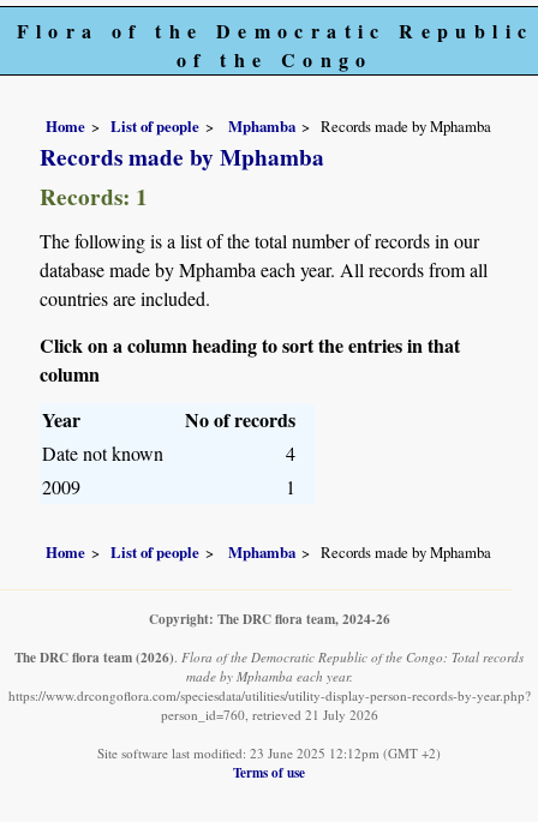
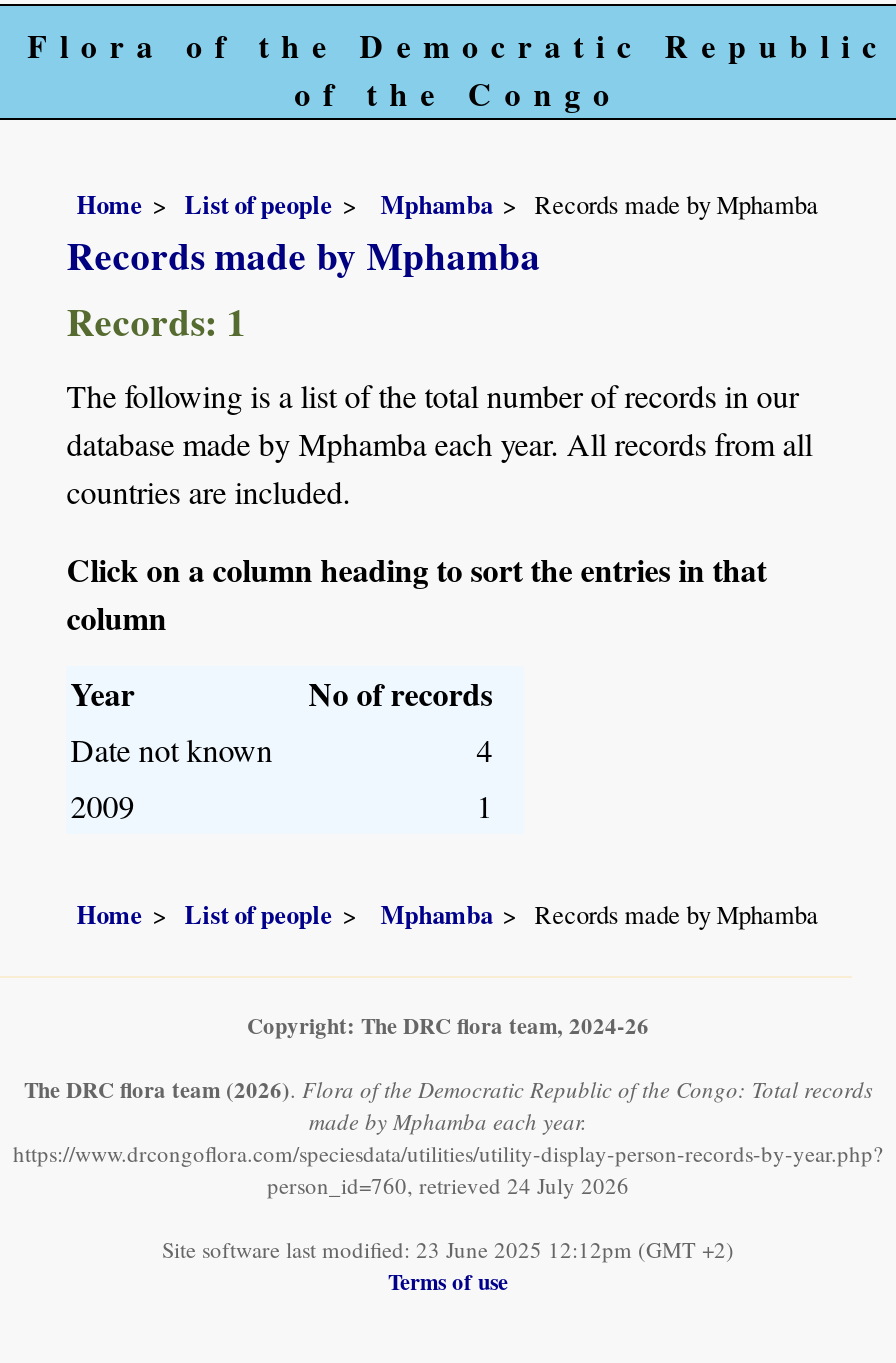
- person_id=760, retrieved 21 July 2026
+ person_id=760, retrieved 24 July 2026
